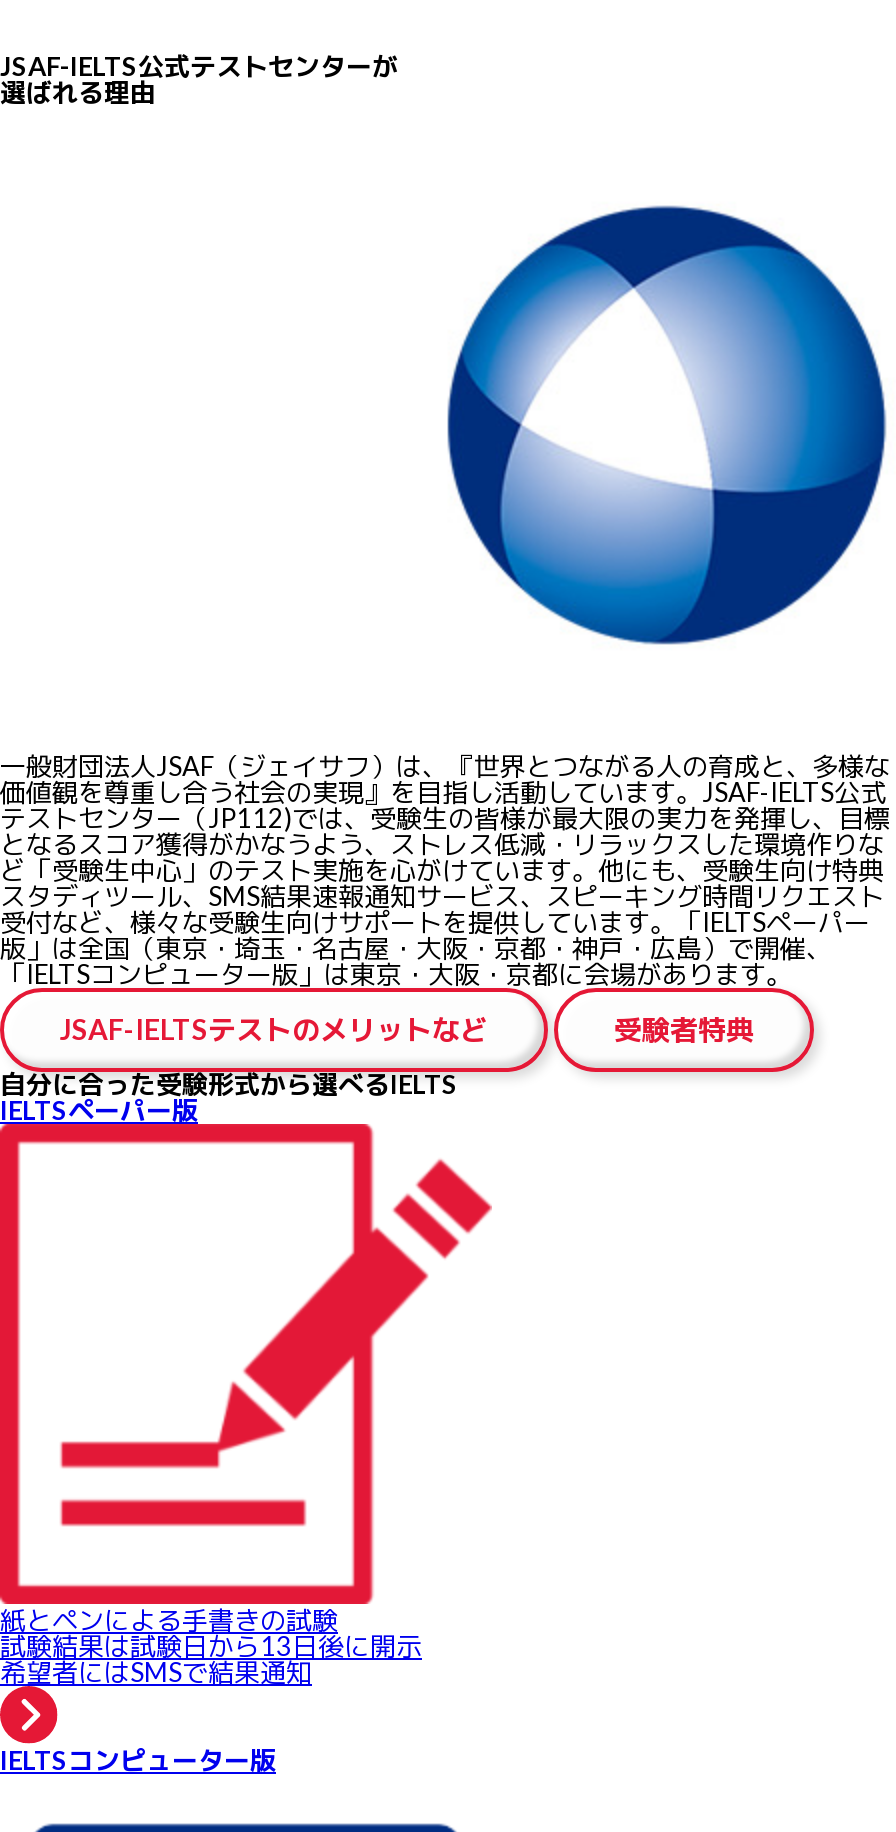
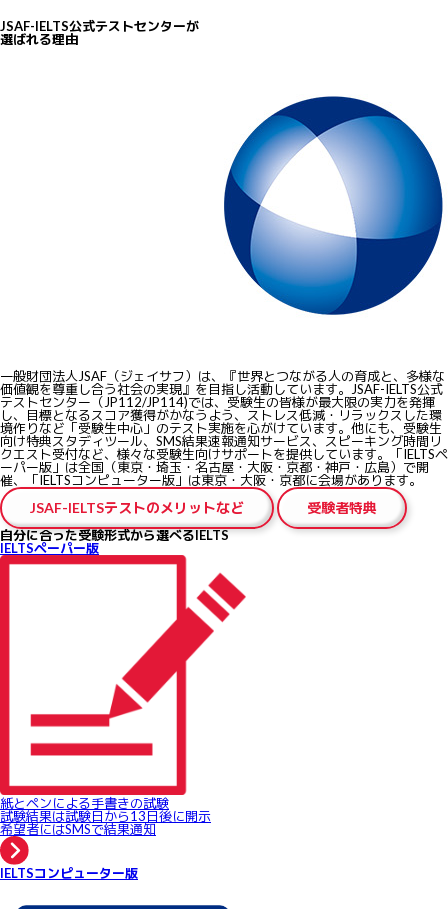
- テストセンター（JP112)では、受験生の皆様が最大限の実力を発揮し、目標
- となるスコア獲得がかなうよう、ストレス低減・リラックスした環境作りな
- ど「受験生中心」のテスト実施を心がけています。他にも、受験生向け特典
- スタディツール、SMS結果速報通知サービス、スピーキング時間リクエスト
- 受付など、様々な受験生向けサポートを提供しています。「IELTSペーパー
- 版」は全国（東京・埼玉・名古屋・大阪・京都・神戸・広島）で開催、
- 「IELTSコンピューター版」は東京・大阪・京都に会場があります。
+ テストセンター（JP112/JP114)では、受験生の皆様が最大限の実力を発揮
+ し、目標となるスコア獲得がかなうよう、ストレス低減・リラックスした環
+ 境作りなど「受験生中心」のテスト実施を心がけています。他にも、受験生
+ 向け特典スタディツール、SMS結果速報通知サービス、スピーキング時間リ
+ クエスト受付など、様々な受験生向けサポートを提供しています。「IELTSペ
+ ーパー版」は全国（東京・埼玉・名古屋・大阪・京都・神戸・広島）で開
+ 催、「IELTSコンピューター版」は東京・大阪・京都に会場があります。
